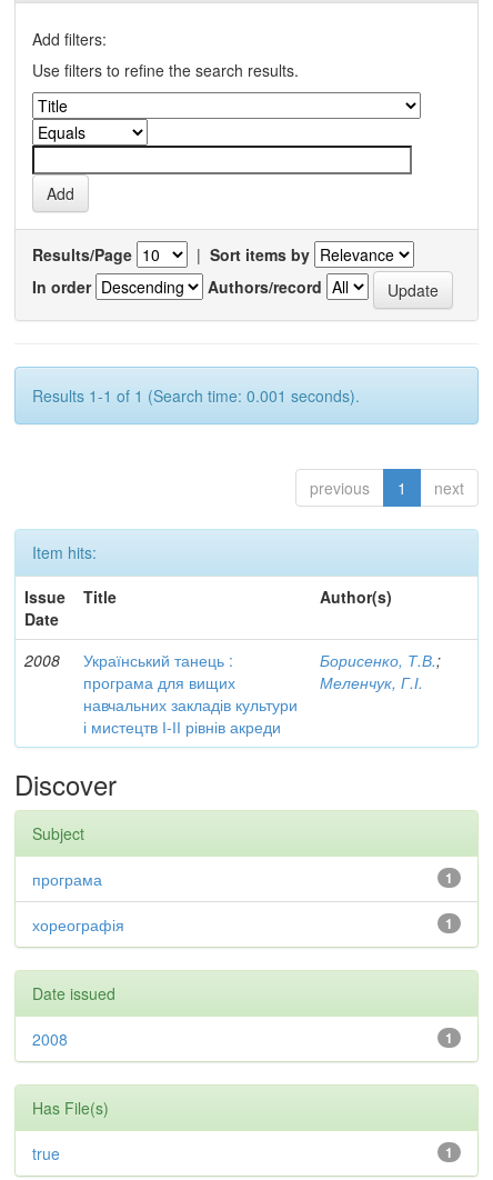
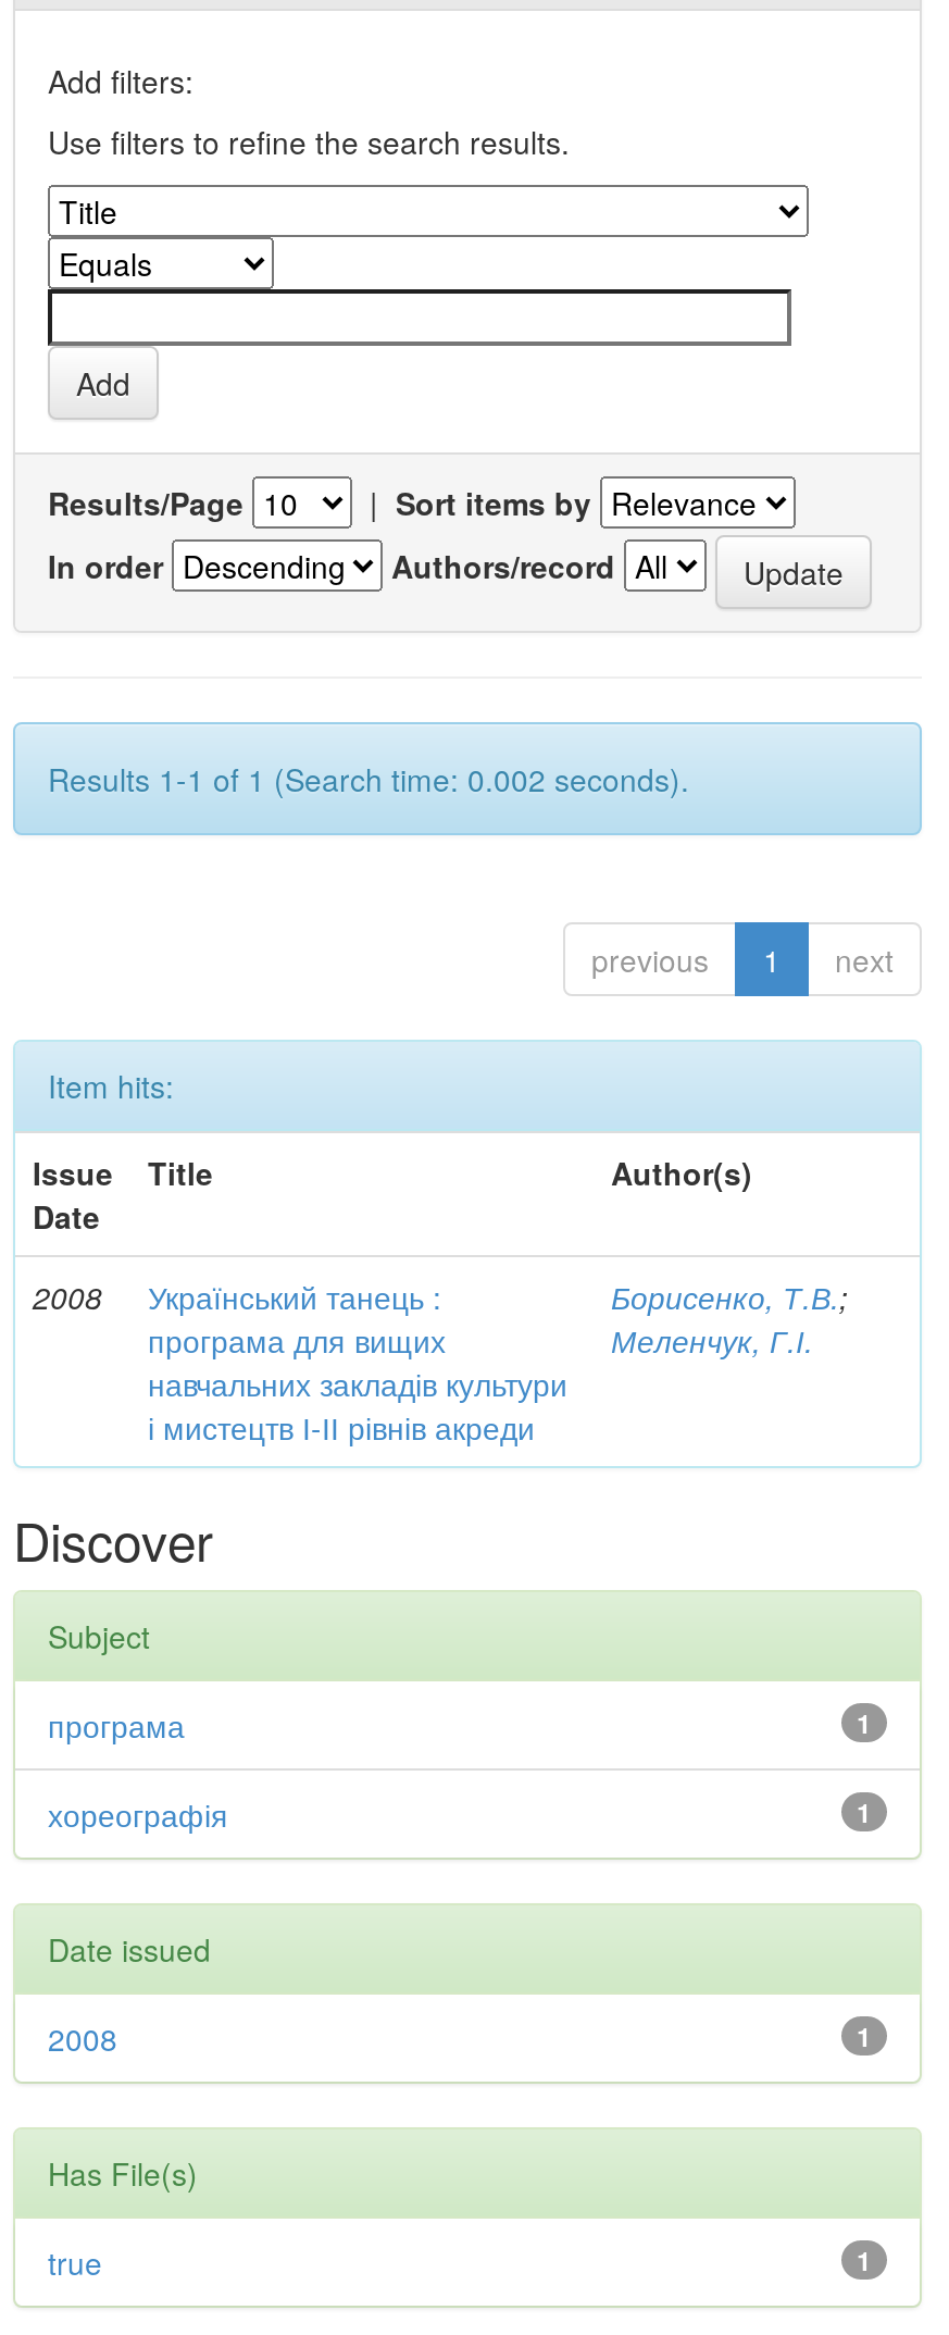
- Results 1-1 of 1 (Search time: 0.001 seconds).
+ Results 1-1 of 1 (Search time: 0.002 seconds).
